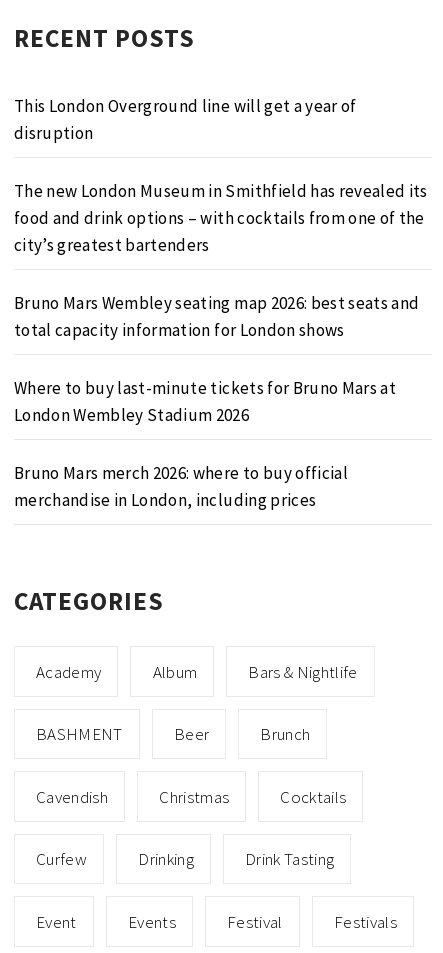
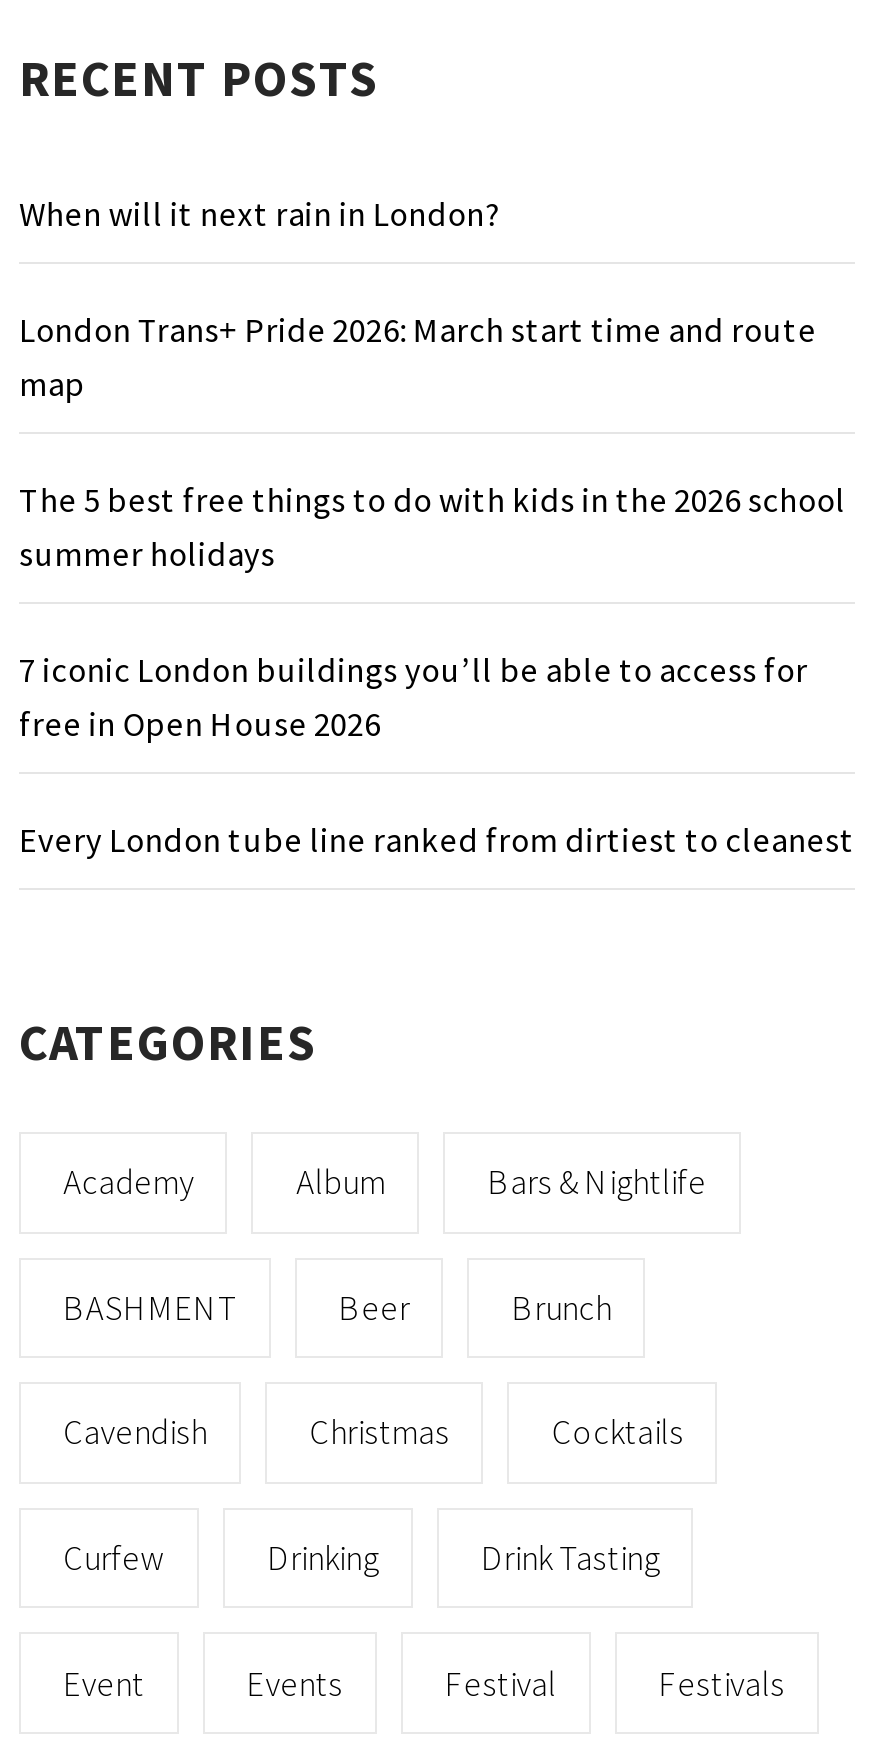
- This London Overground line will get a year of
- disruption
+ When will it next rain in London?

- The new London Museum in Smithfield has revealed its
- food and drink options – with cocktails from one of the
- city’s greatest bartenders
+ London Trans+ Pride 2026: March start time and route
+ map

- Bruno Mars Wembley seating map 2026: best seats and
- total capacity information for London shows
+ The 5 best free things to do with kids in the 2026 school
+ summer holidays

- Where to buy last-minute tickets for Bruno Mars at
- London Wembley Stadium 2026
+ 7 iconic London buildings you’ll be able to access for
+ free in Open House 2026

- Bruno Mars merch 2026: where to buy official
- merchandise in London, including prices
+ Every London tube line ranked from dirtiest to cleanest
